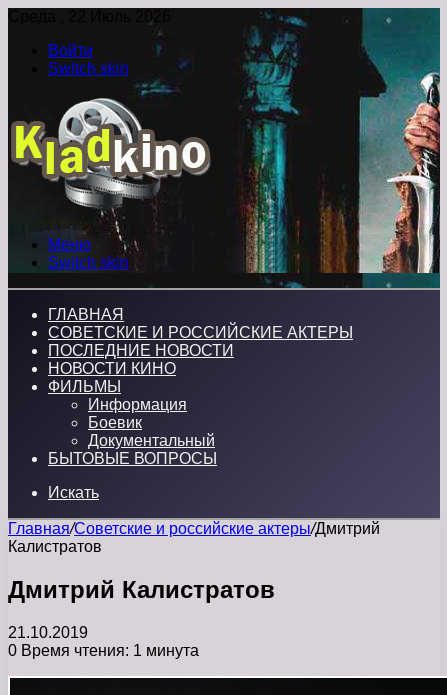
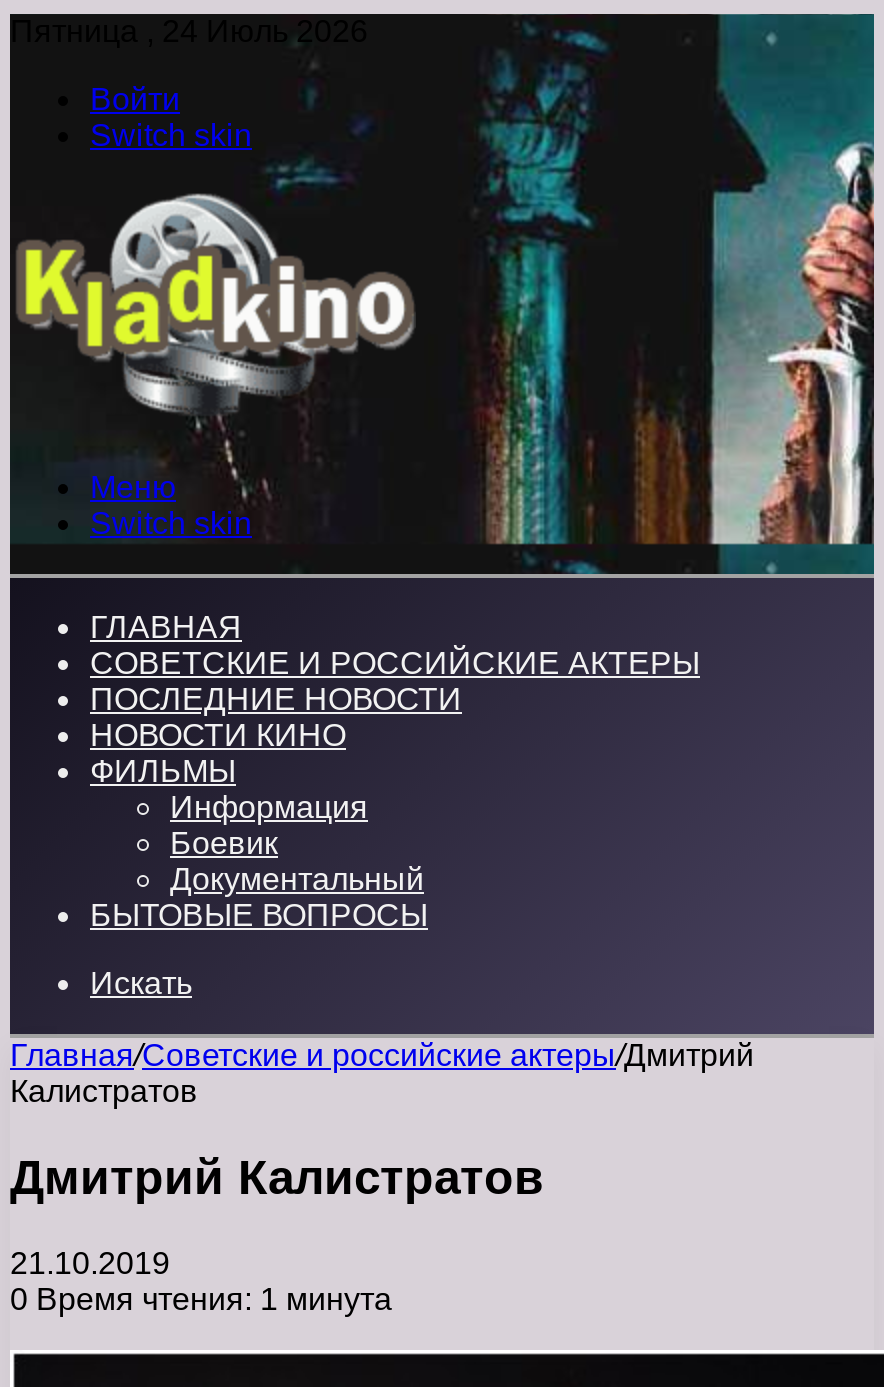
- Среда , 22 Июль 2026
+ Пятница , 24 Июль 2026
